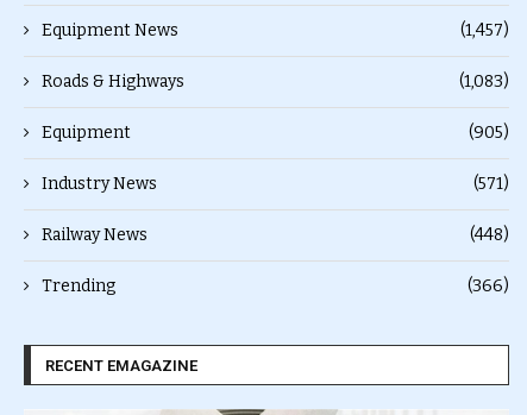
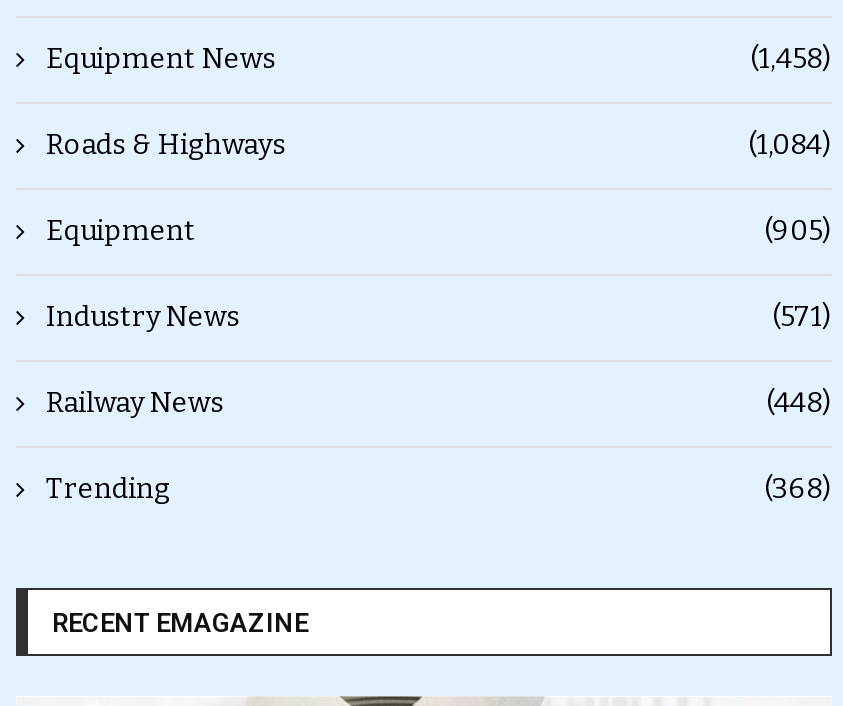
- (1,457)
+ (1,458)

- (1,083)
+ (1,084)

- (366)
+ (368)
